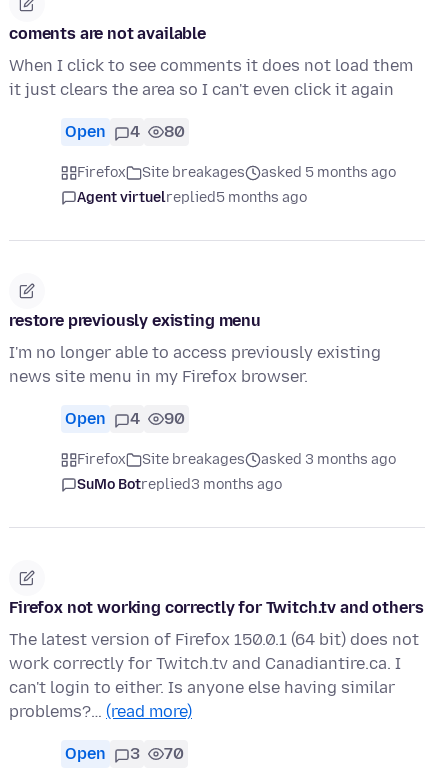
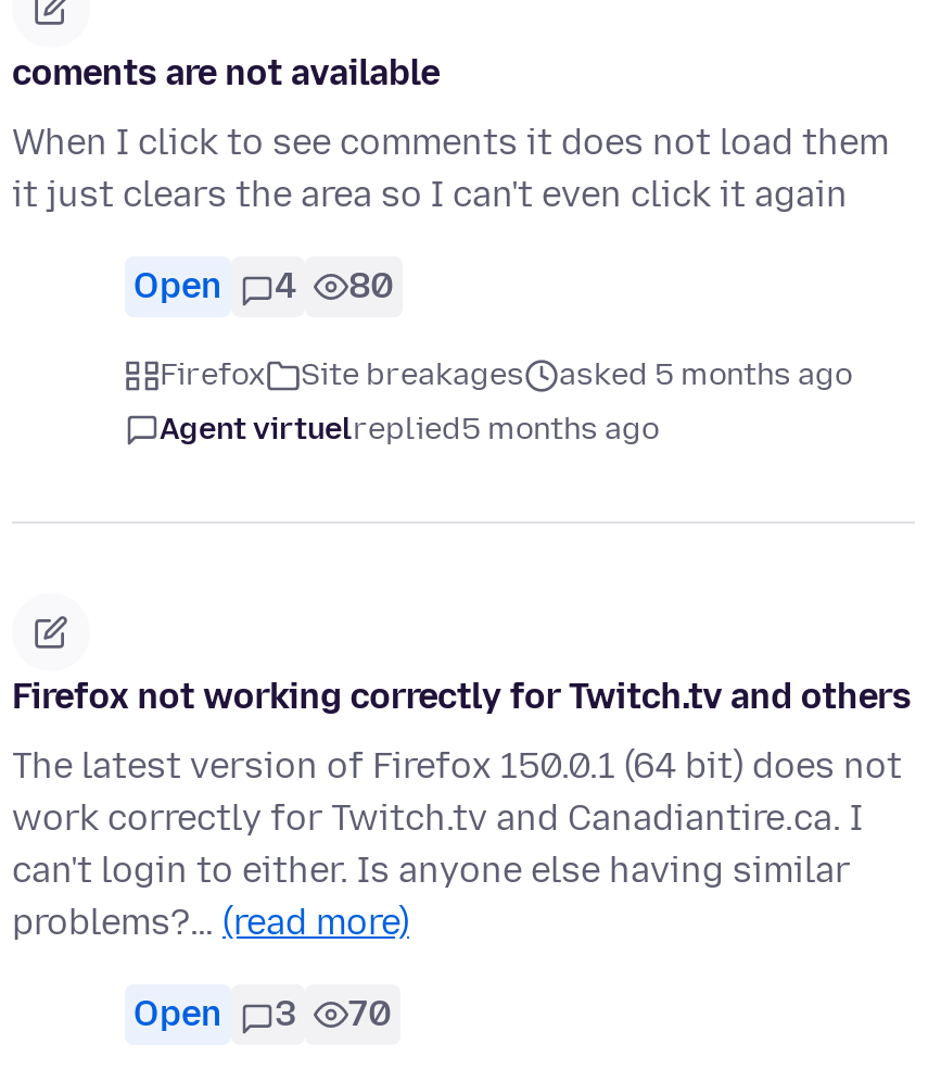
- restore previously existing menu
- I'm no longer able to access previously existing
- news site menu in my Firefox browser.
- Open
- 4
- 90
- Firefox
- Site breakages
- asked 3 months ago
- SuMo Botreplied 3 months ago
